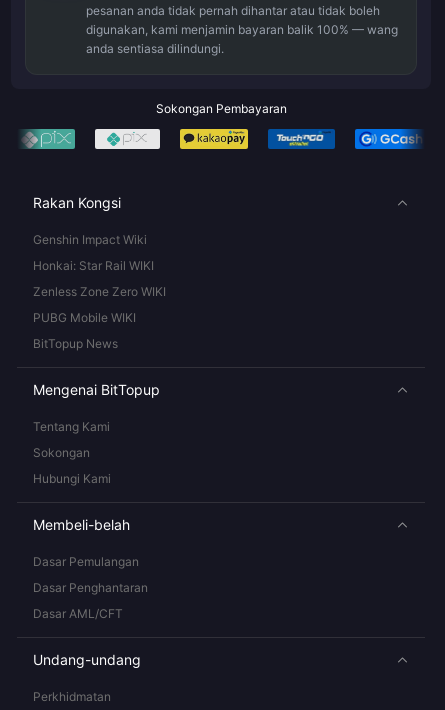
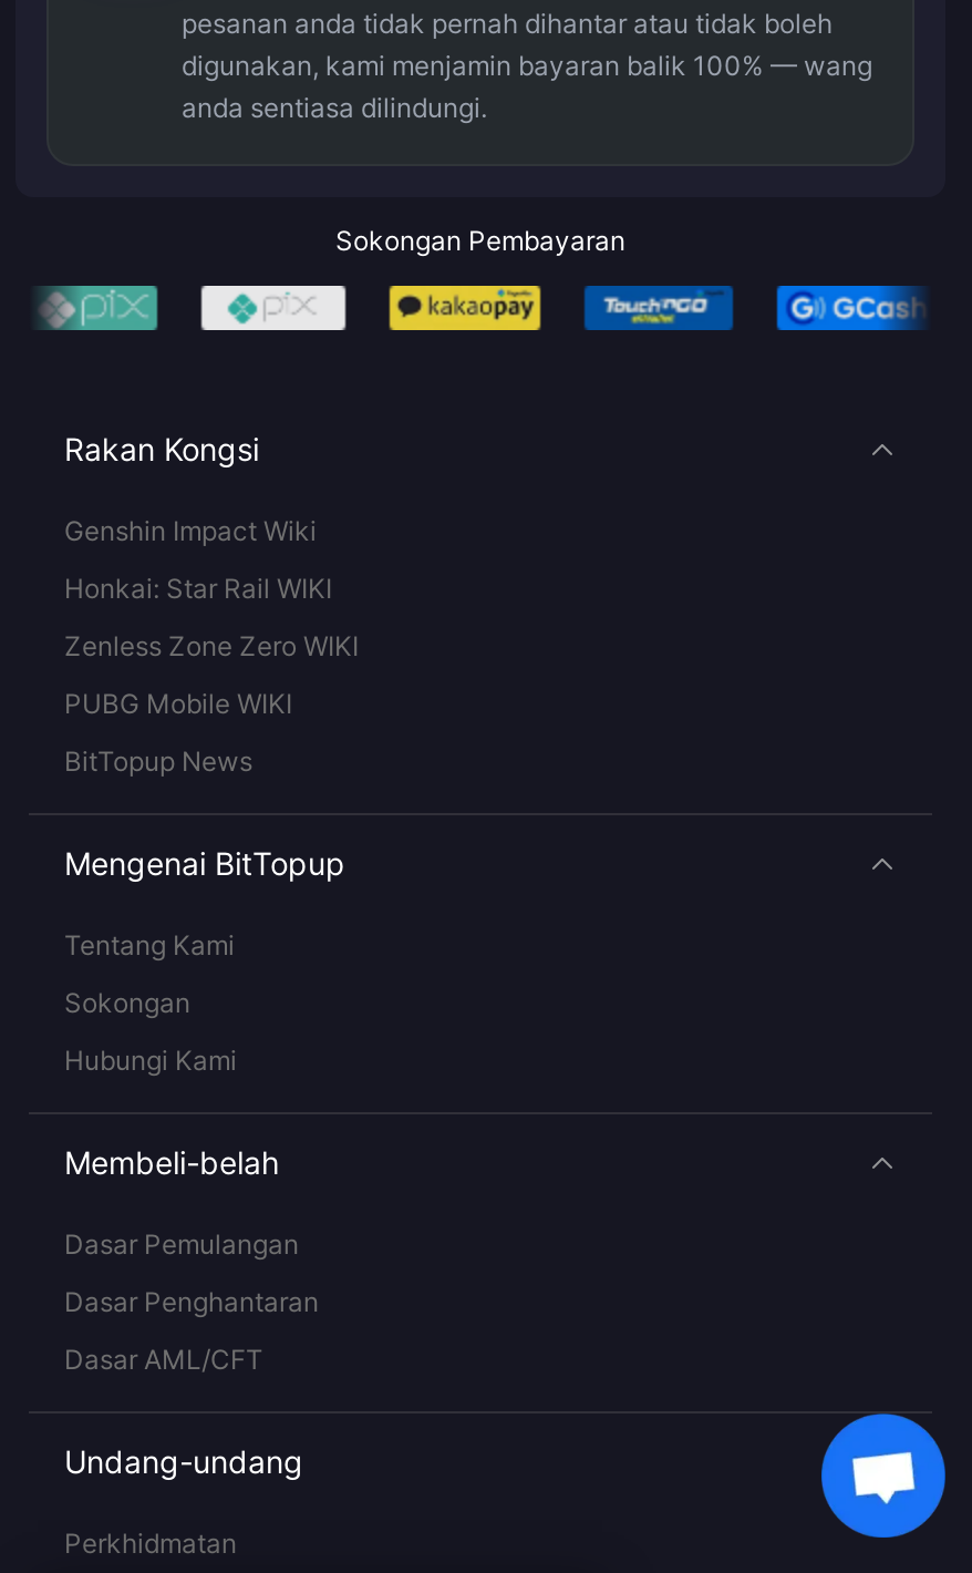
+ [image]
